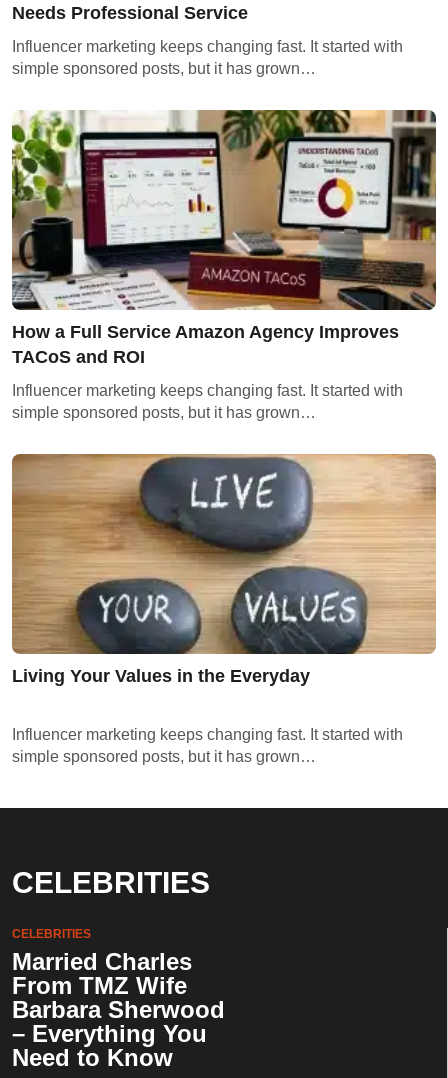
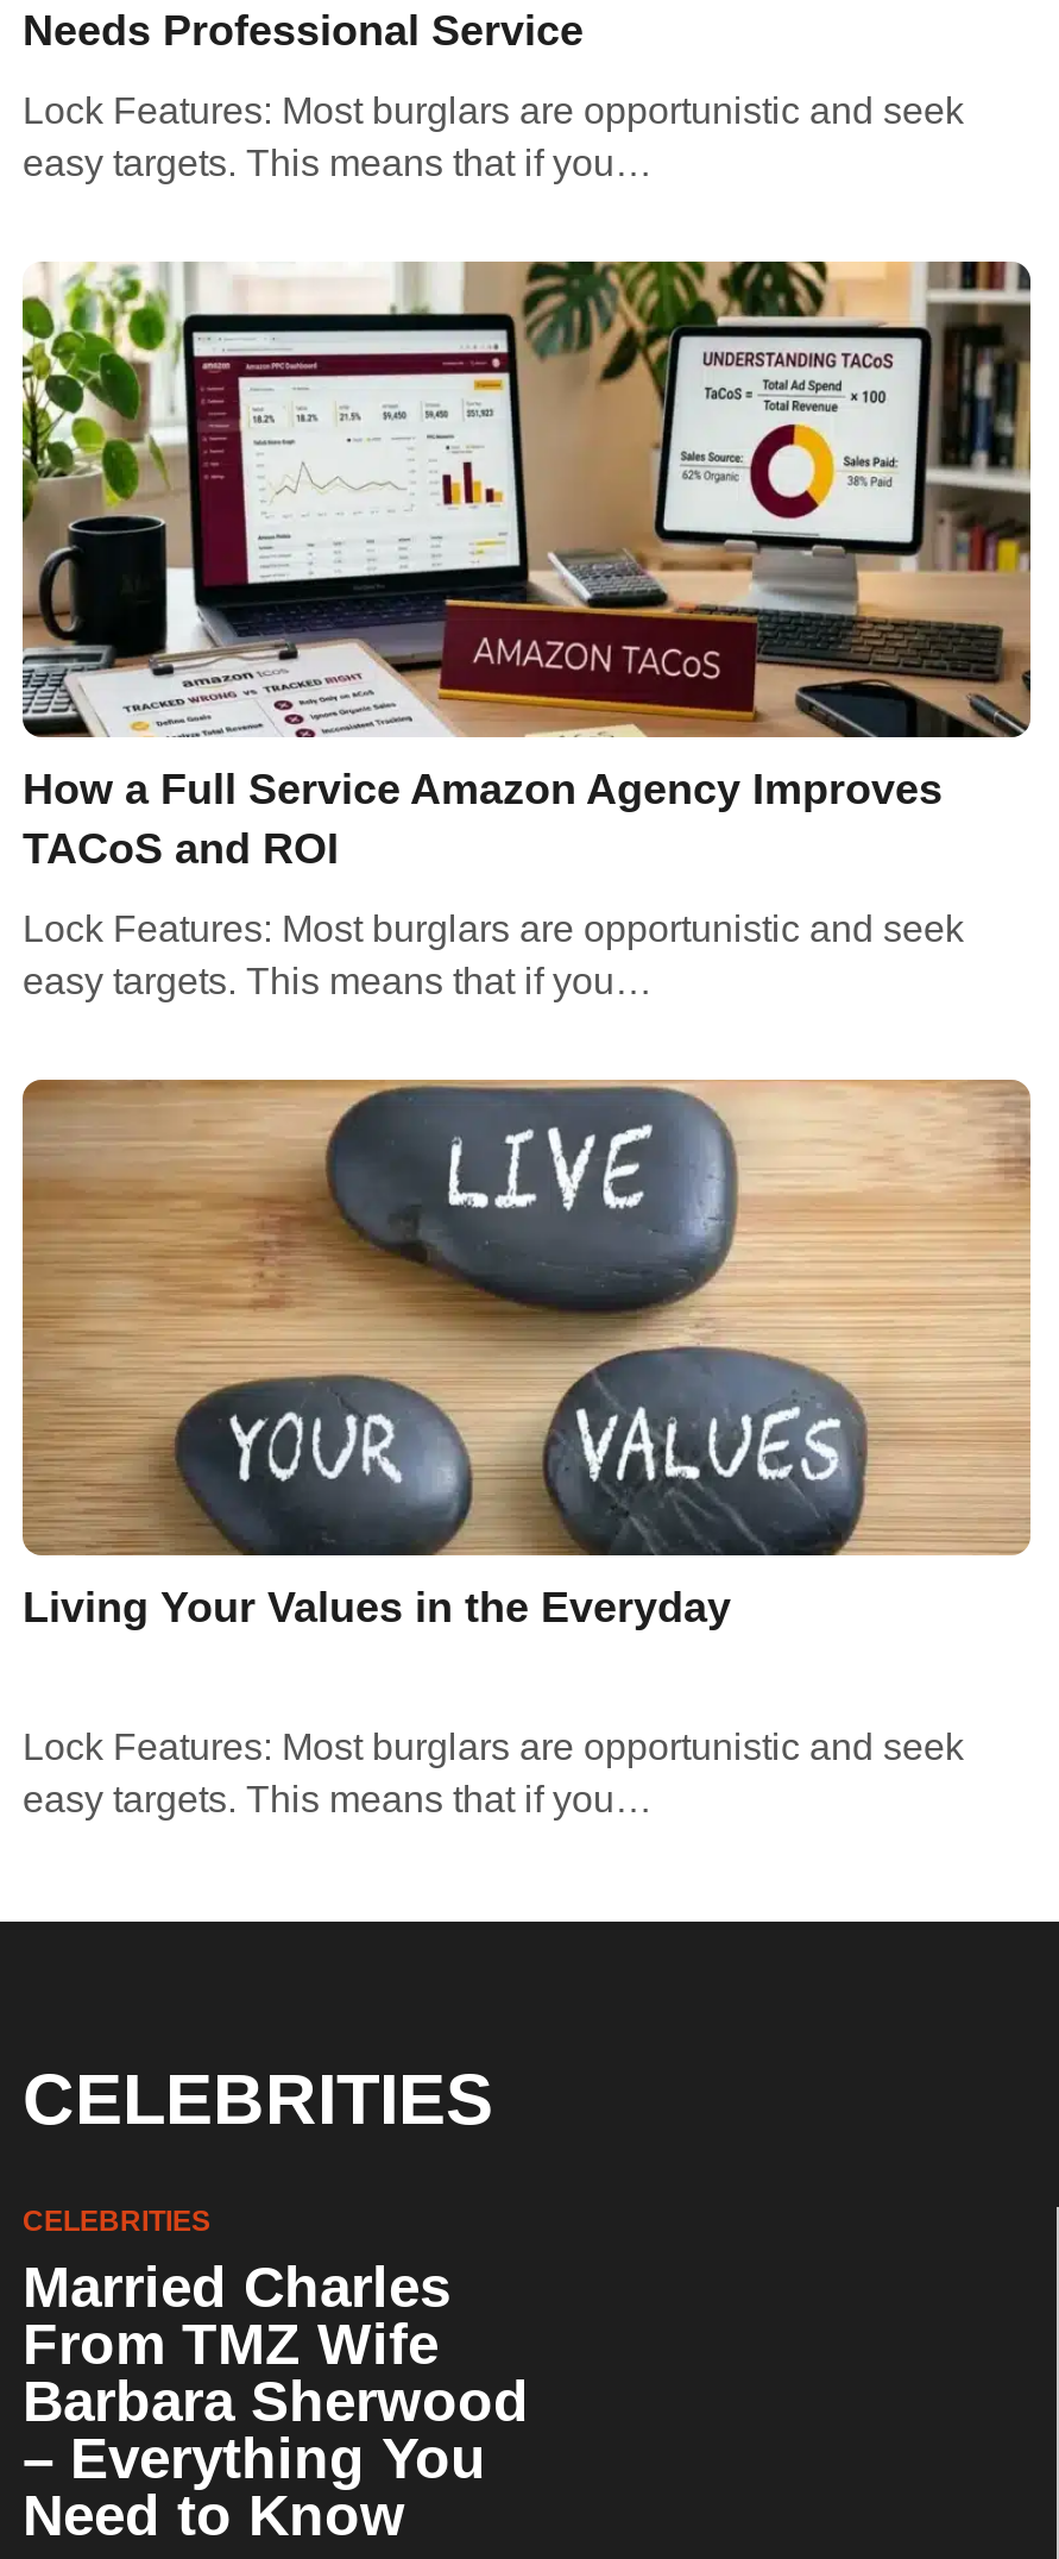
- Influencer marketing keeps changing fast. It started with
- simple sponsored posts, but it has grown…
+ Lock Features: Most burglars are opportunistic and seek
+ easy targets. This means that if you…

- Influencer marketing keeps changing fast. It started with
- simple sponsored posts, but it has grown…
+ Lock Features: Most burglars are opportunistic and seek
+ easy targets. This means that if you…

- Influencer marketing keeps changing fast. It started with
- simple sponsored posts, but it has grown…
+ Lock Features: Most burglars are opportunistic and seek
+ easy targets. This means that if you…
